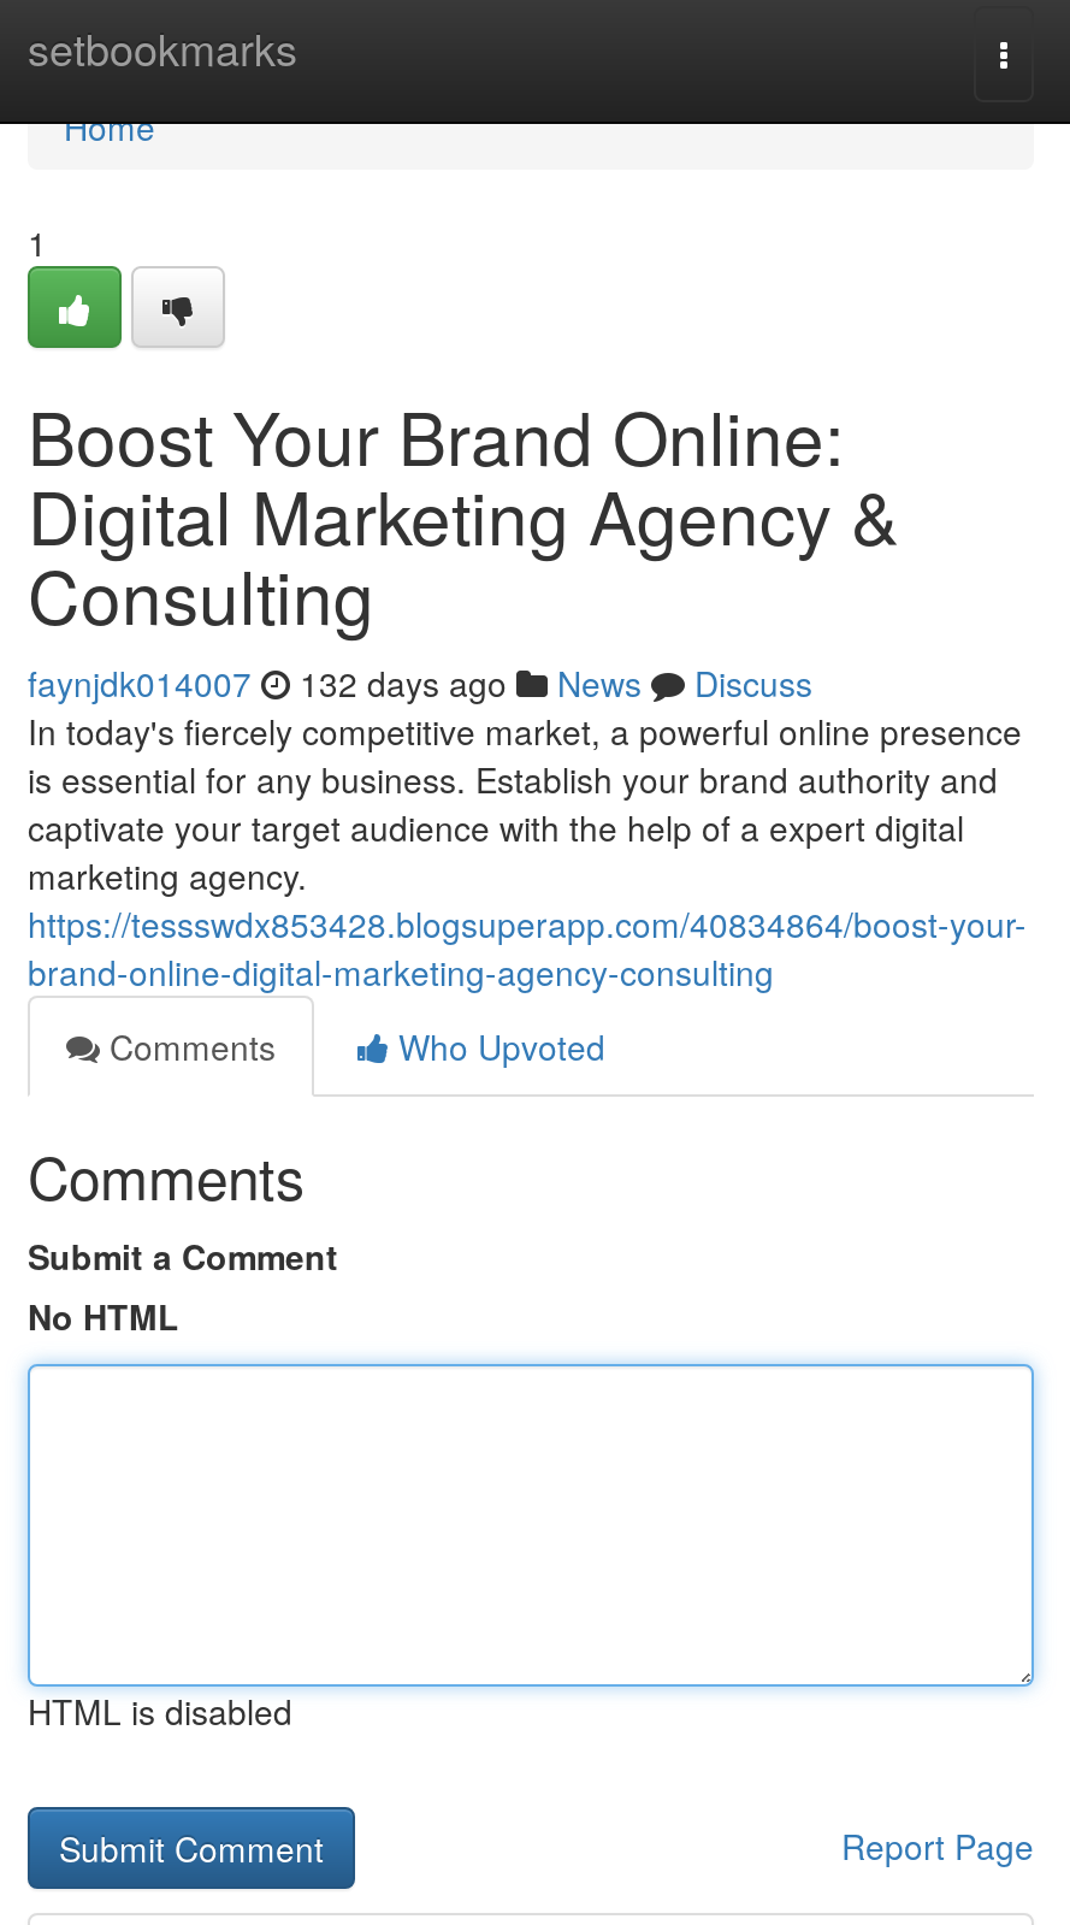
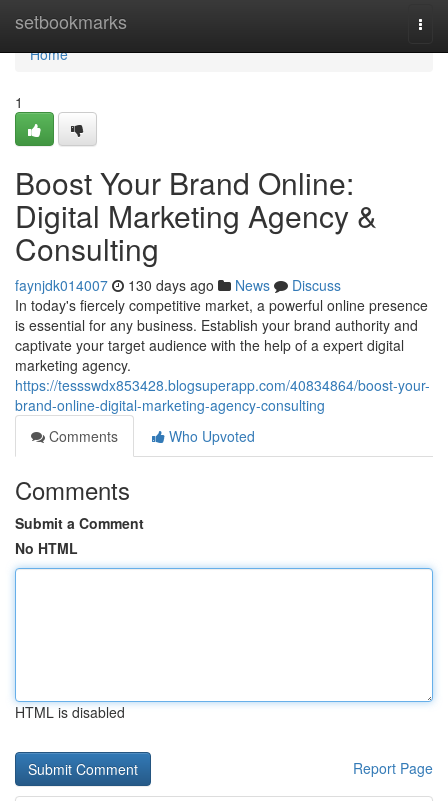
- faynjdk014007 132 days ago News Discuss
+ faynjdk014007 130 days ago News Discuss
